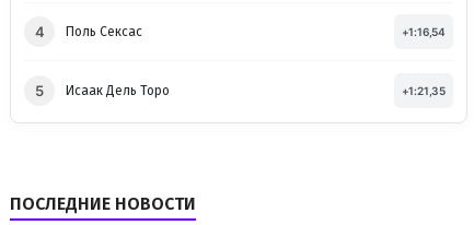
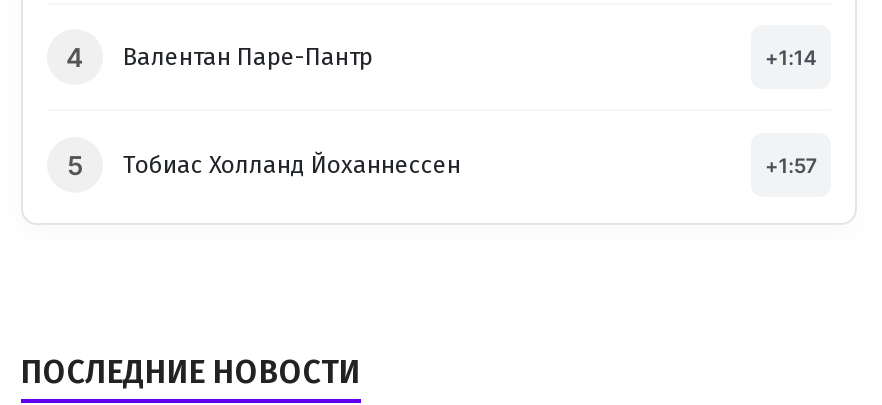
- Поль Сексас
- +1:16,54
+ Валентан Паре-Пантр
+ +1:14

- Исаак Дель Торо
- +1:21,35
+ Тобиас Холланд Йоханнессен
+ +1:57
